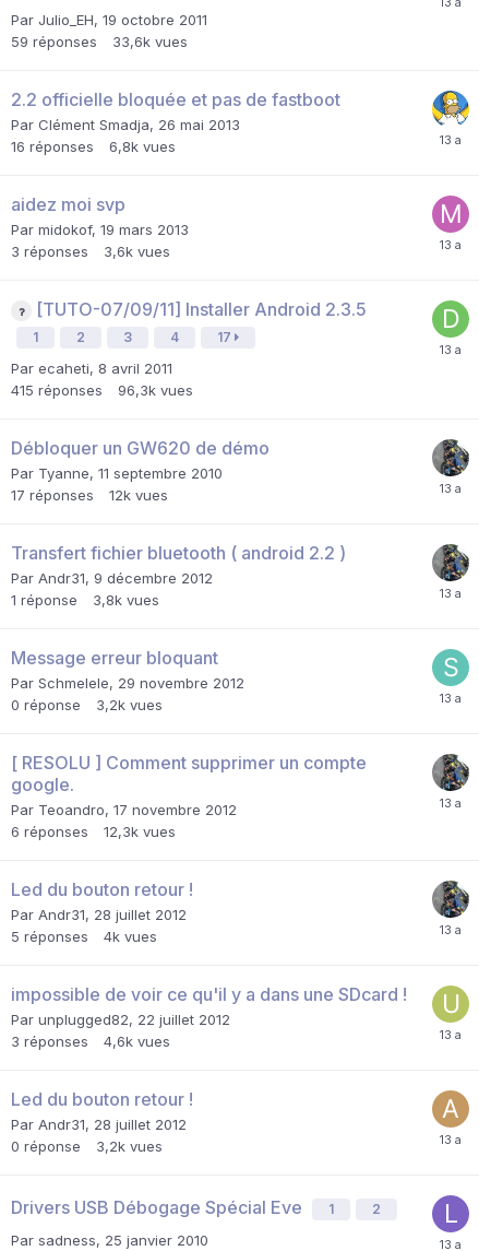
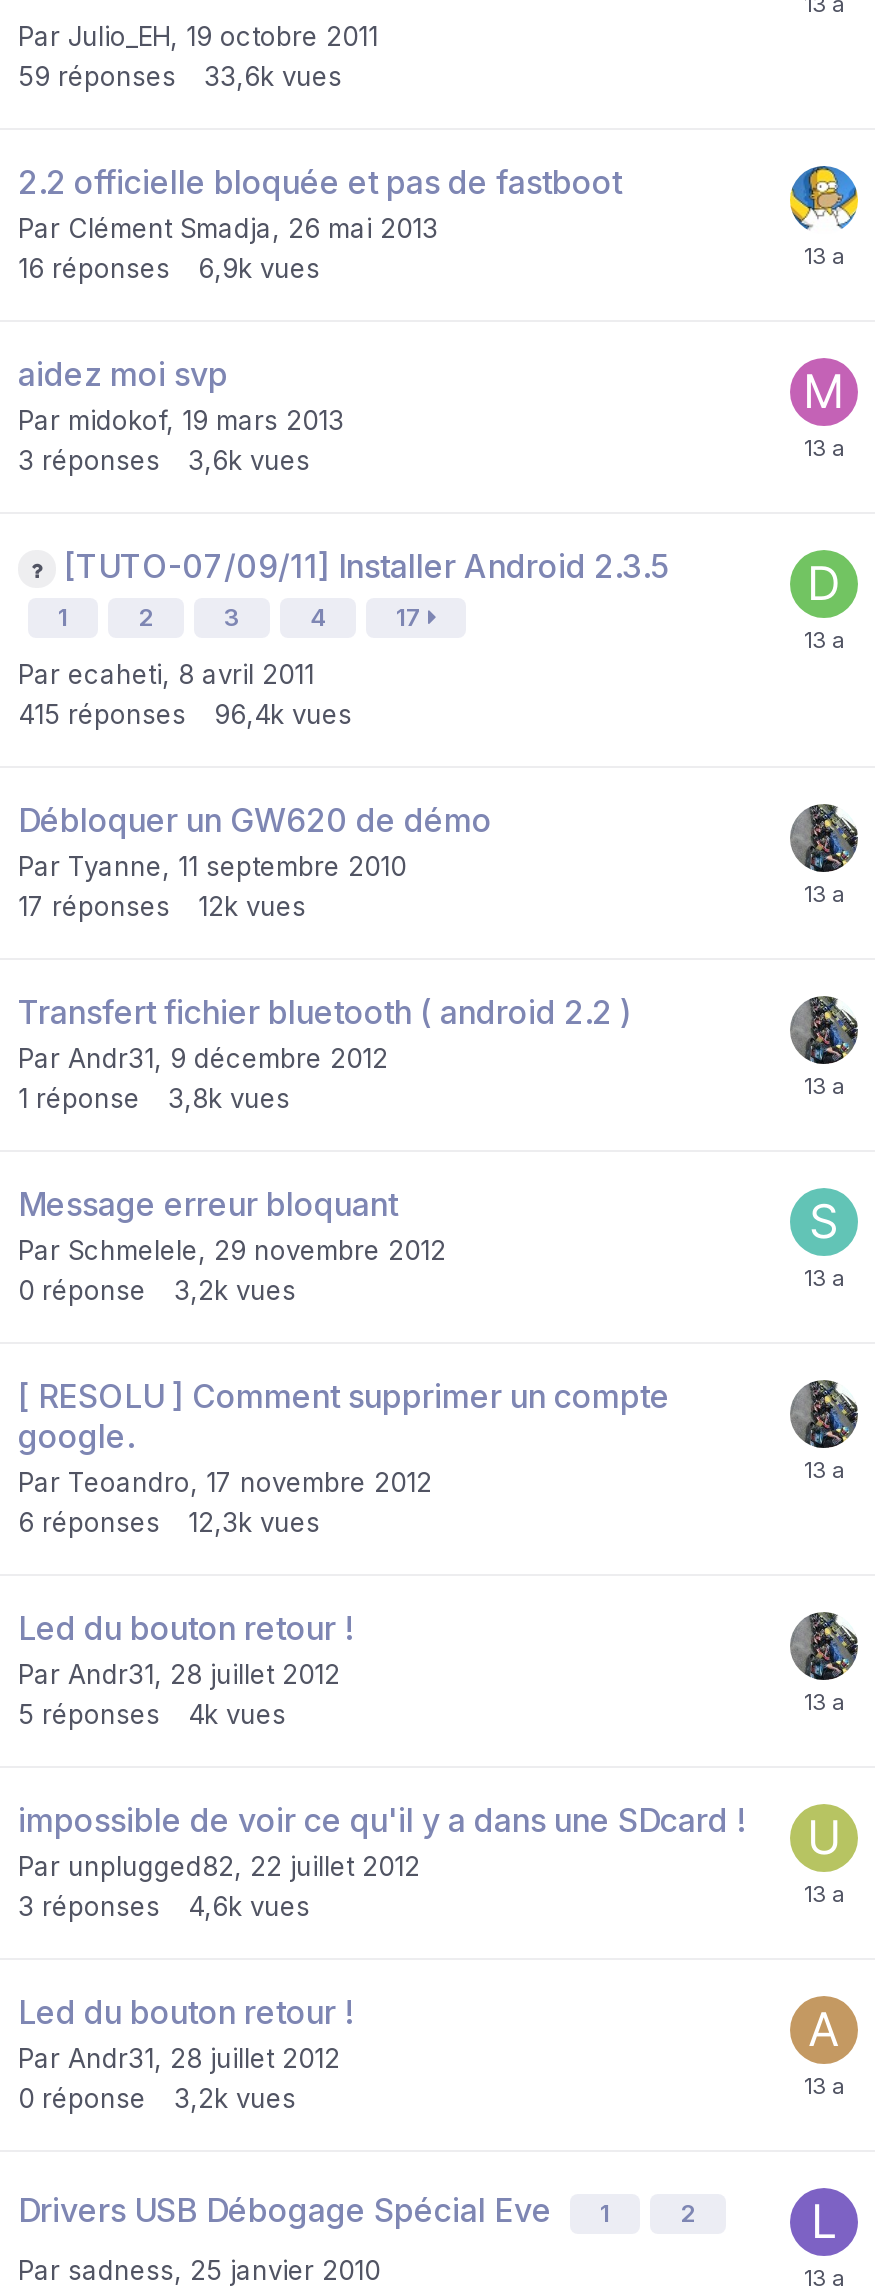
- 16 réponses 6,8k vues
+ 16 réponses 6,9k vues

- 415 réponses 96,3k vues
+ 415 réponses 96,4k vues
